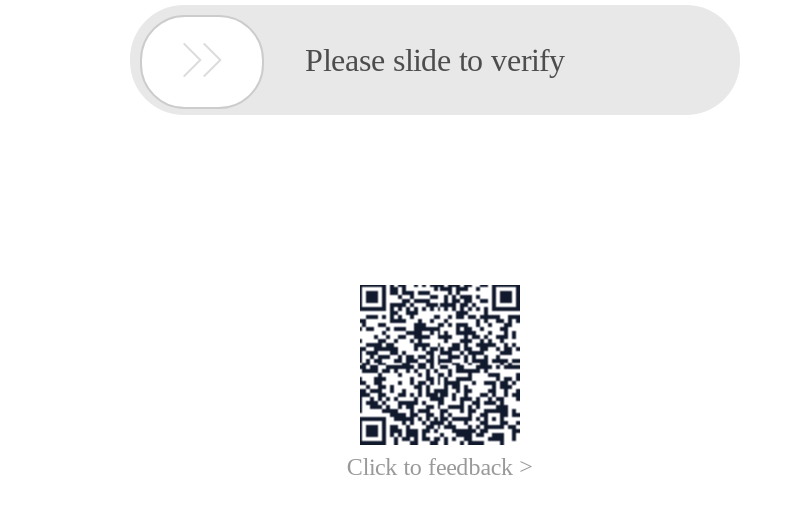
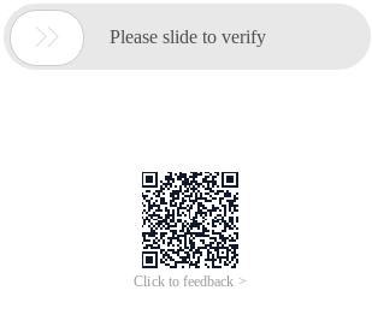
- [image]
+ [image]
